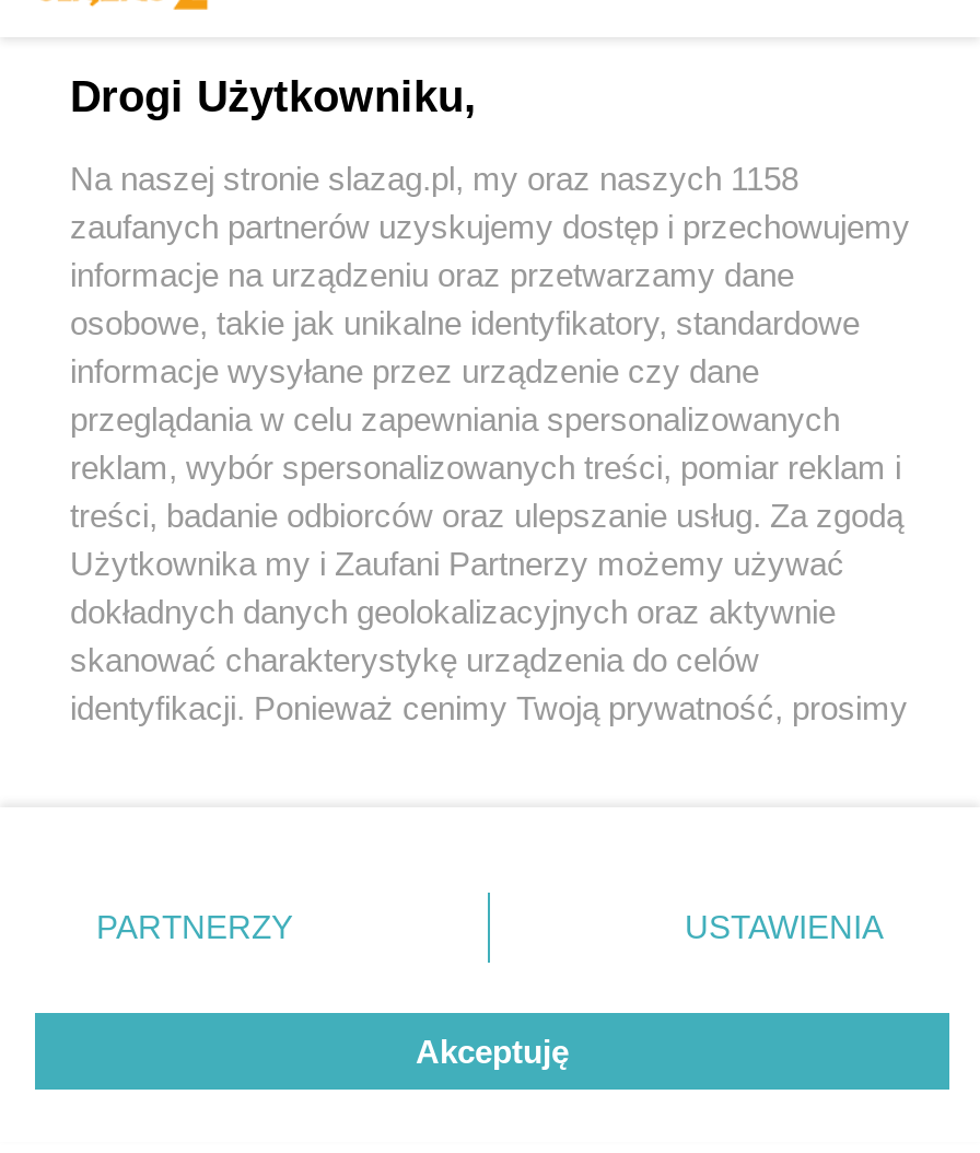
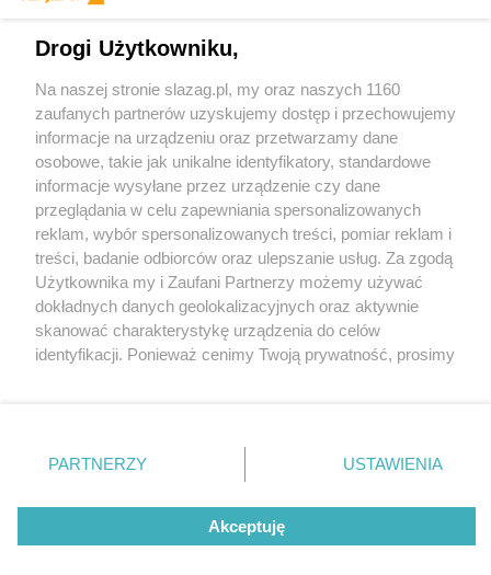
- Na naszej stronie slazag.pl, my oraz naszych 1158
+ Na naszej stronie slazag.pl, my oraz naszych 1160
